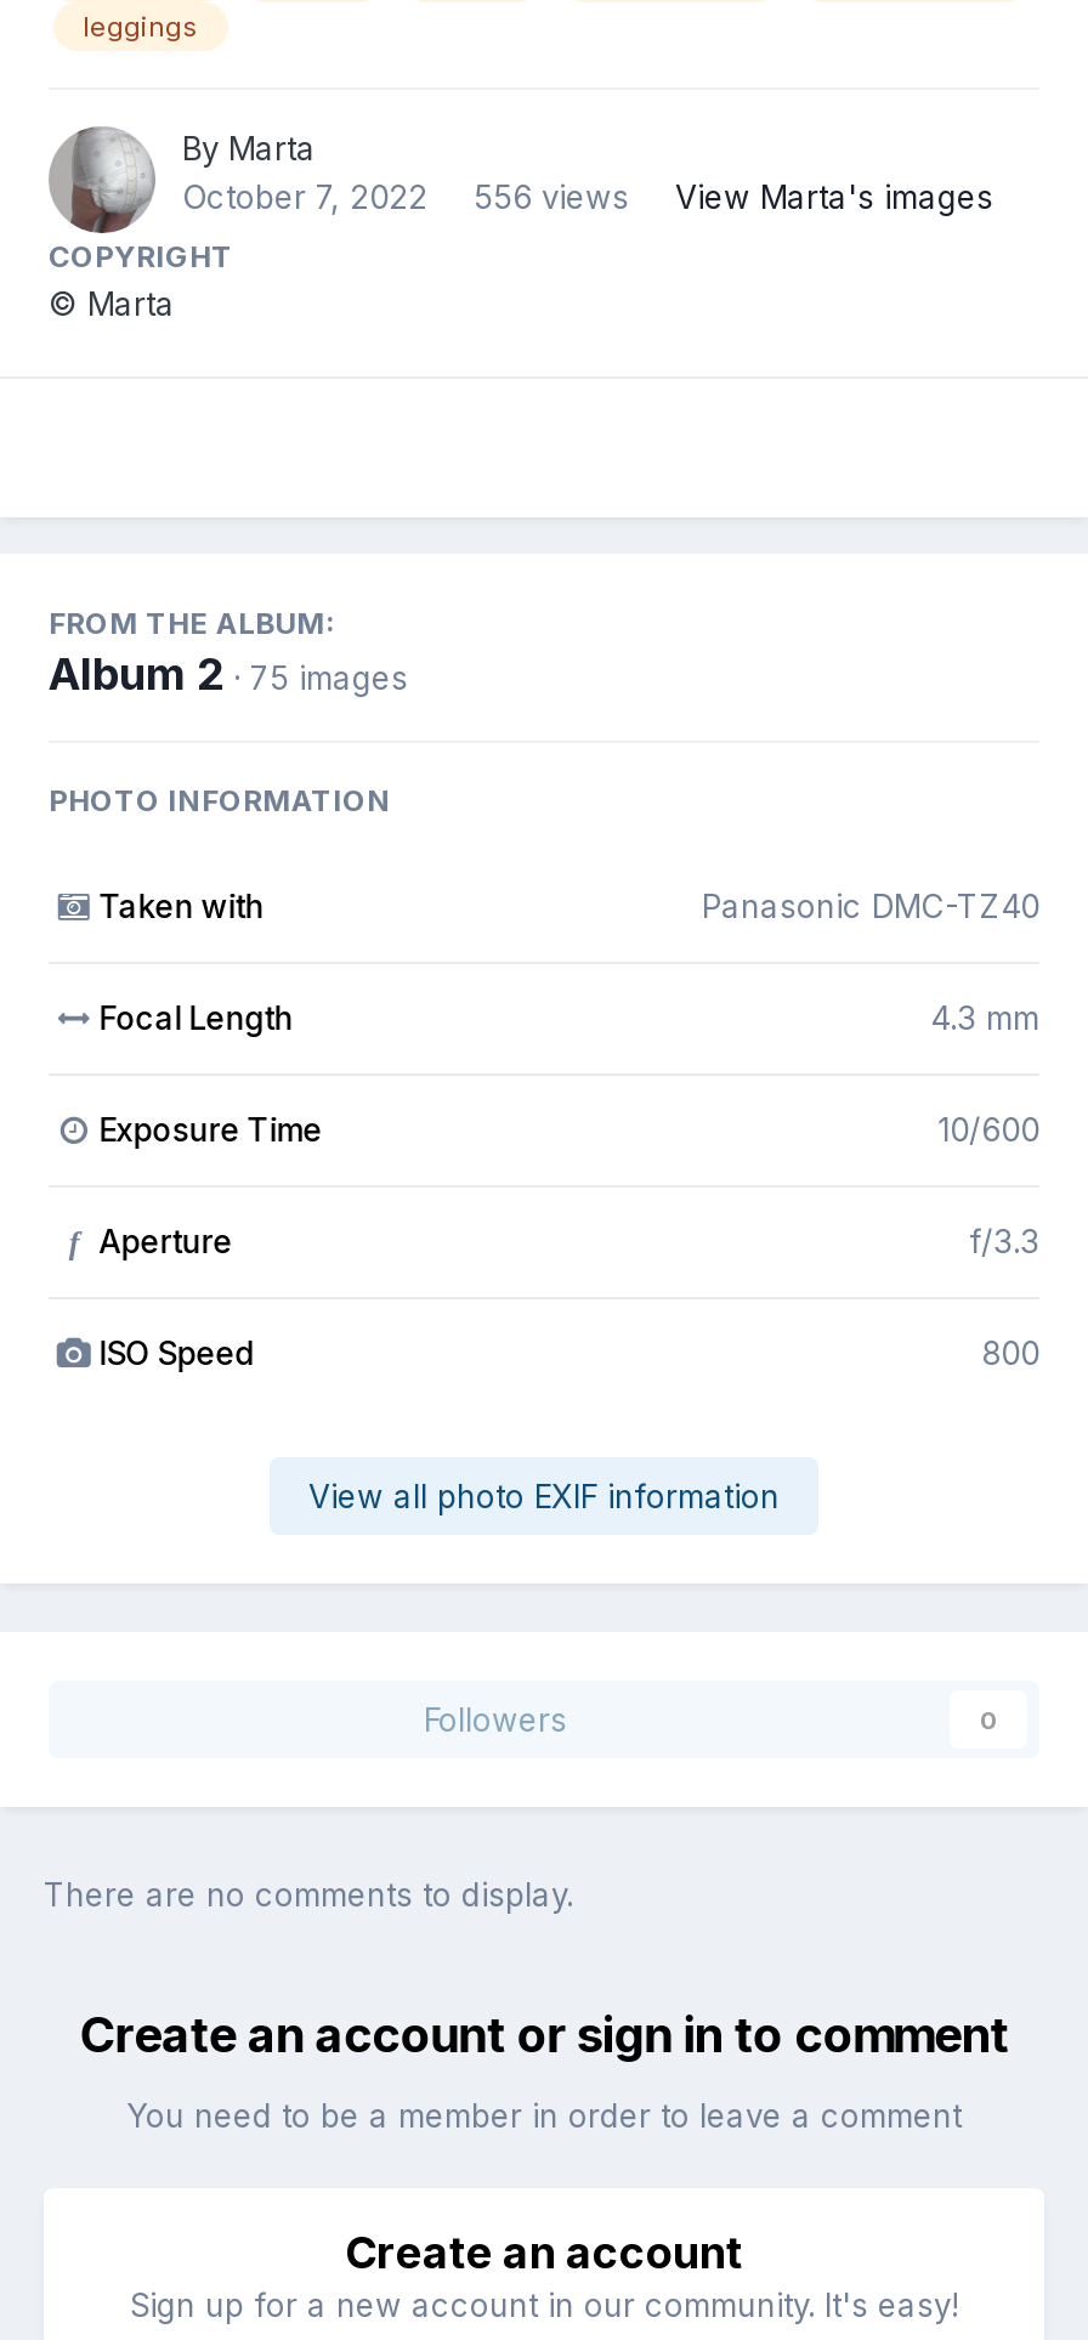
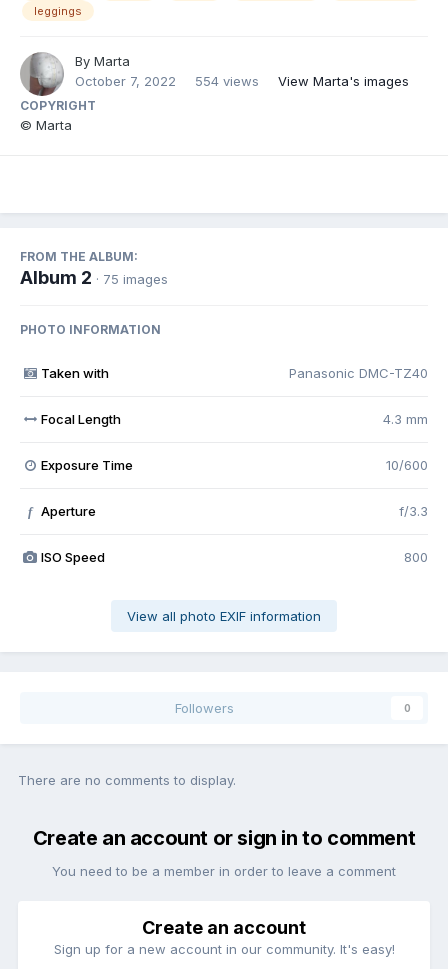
- October 7, 2022 556 views View Marta's images
+ October 7, 2022 554 views View Marta's images
